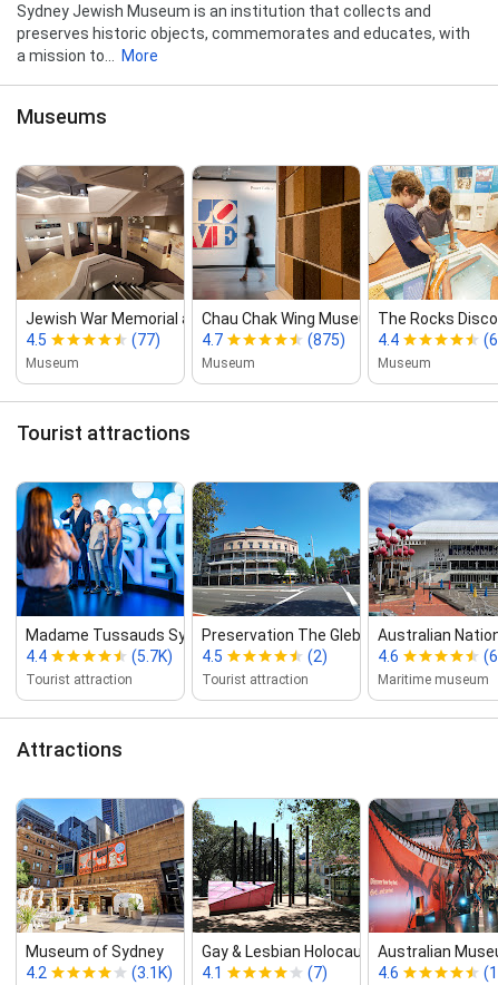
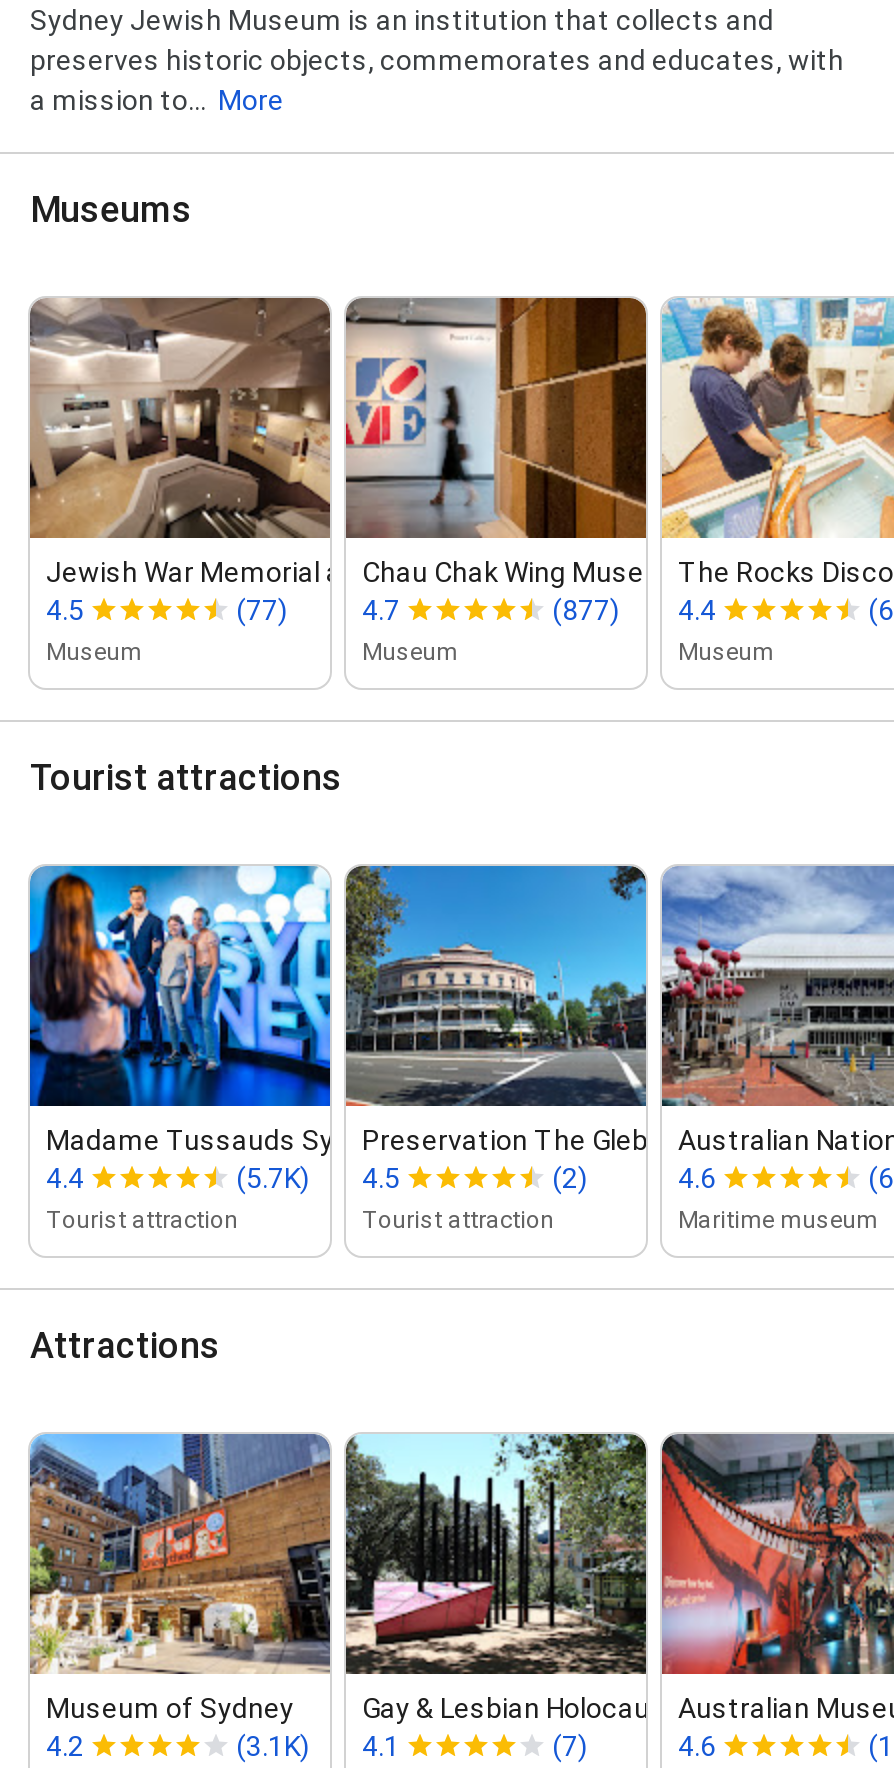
- (875) 4.4
+ (877) 4.4
